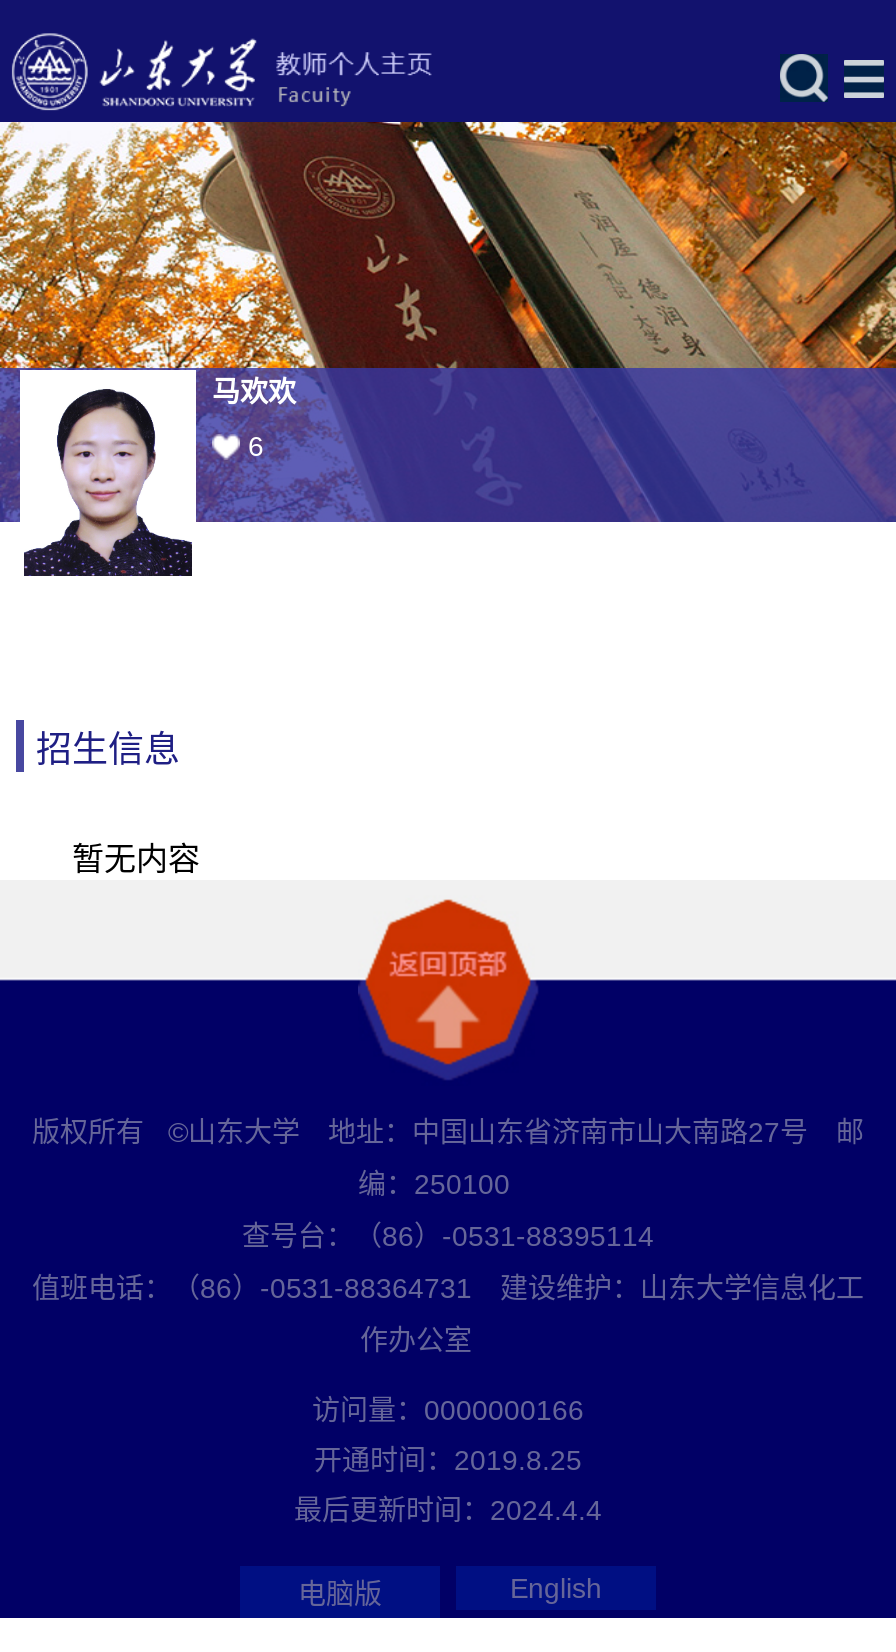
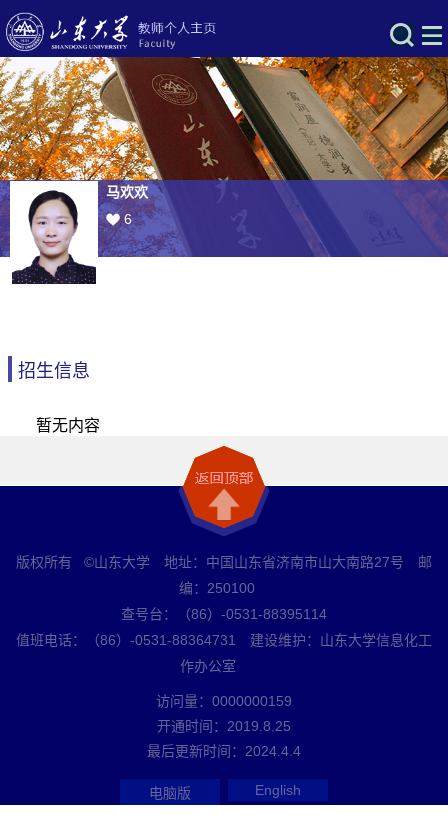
- 访问量：0000000166
+ 访问量：0000000159
